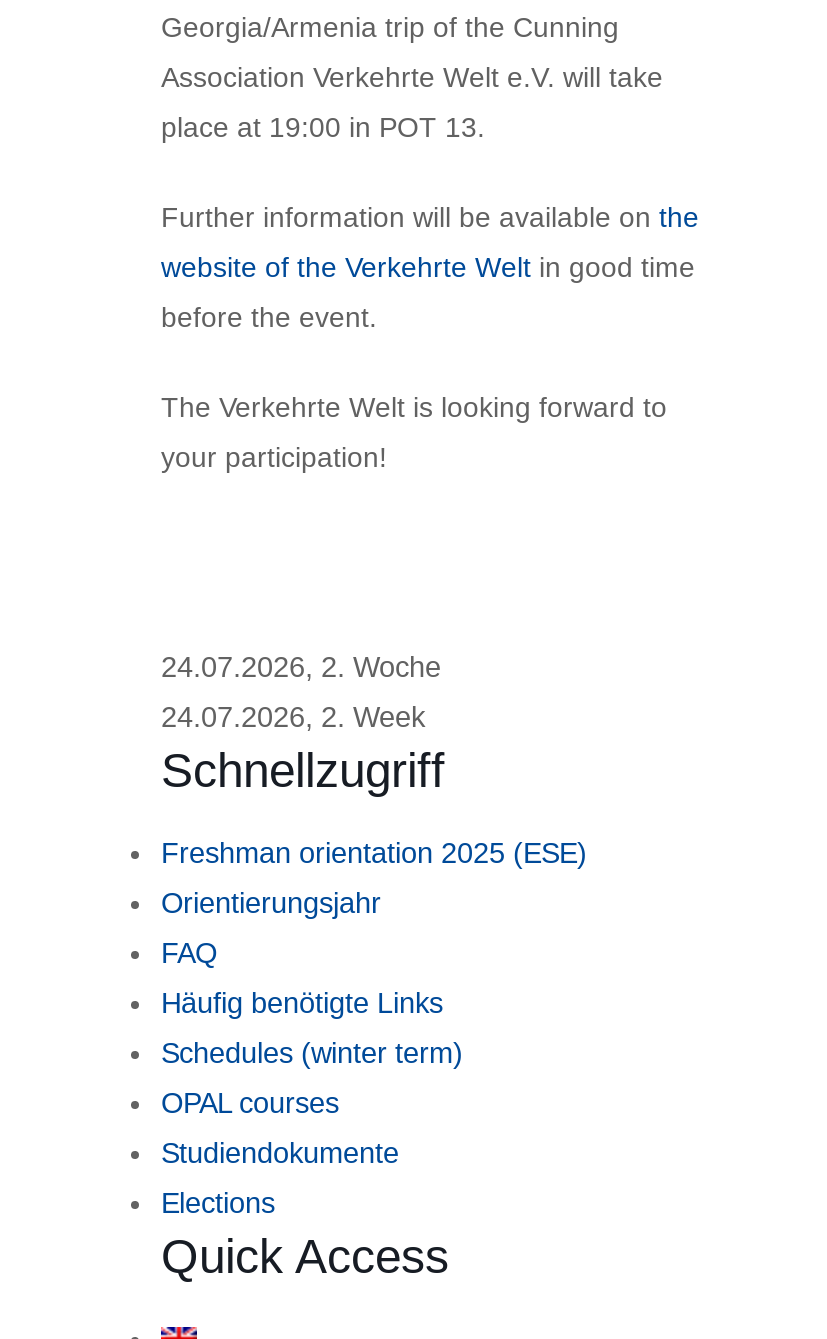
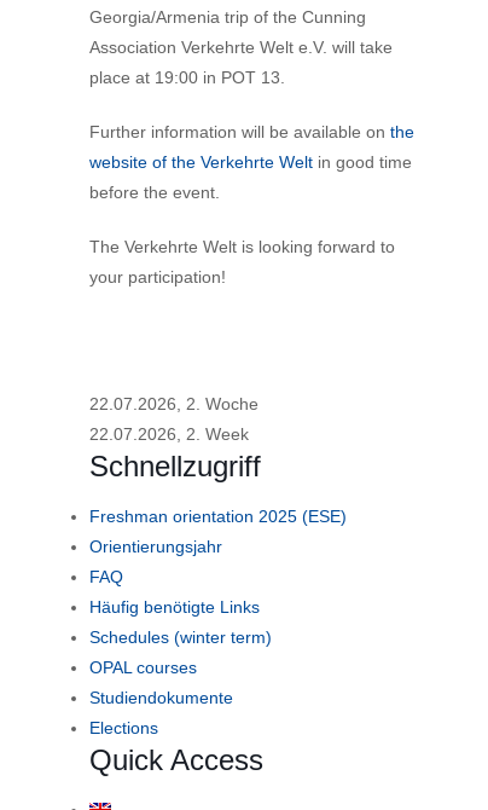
- 24.07.2026, 2. Woche
+ 22.07.2026, 2. Woche

- 24.07.2026, 2. Week
+ 22.07.2026, 2. Week
